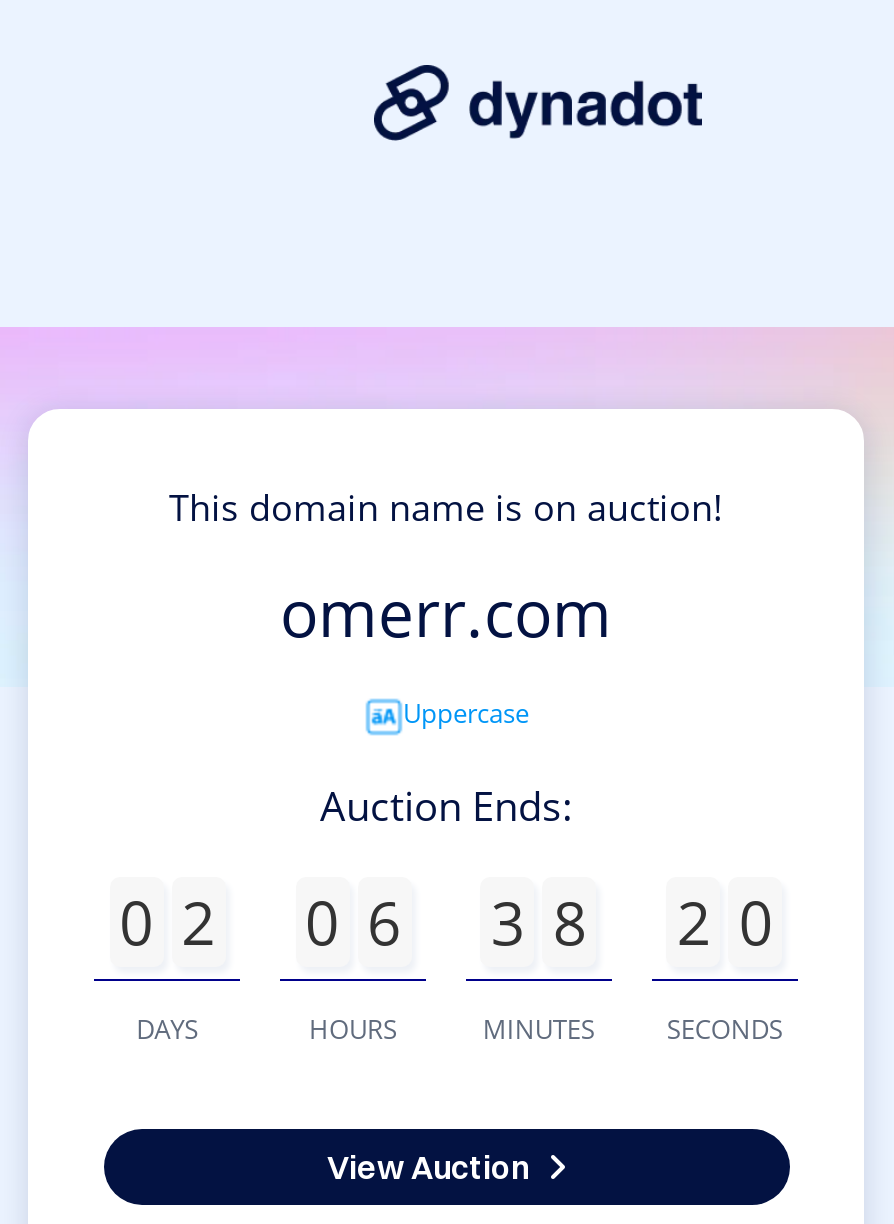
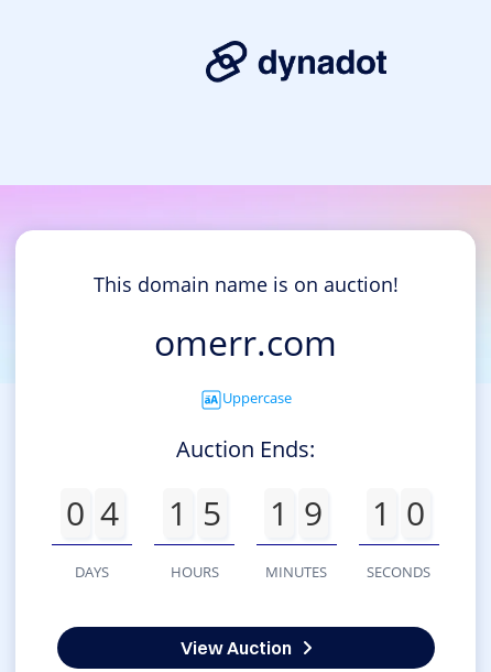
- 0 2
+ 0 4

- 0 6
+ 1 5

- 3 8
+ 1 9

- 2 0
+ 1 0
